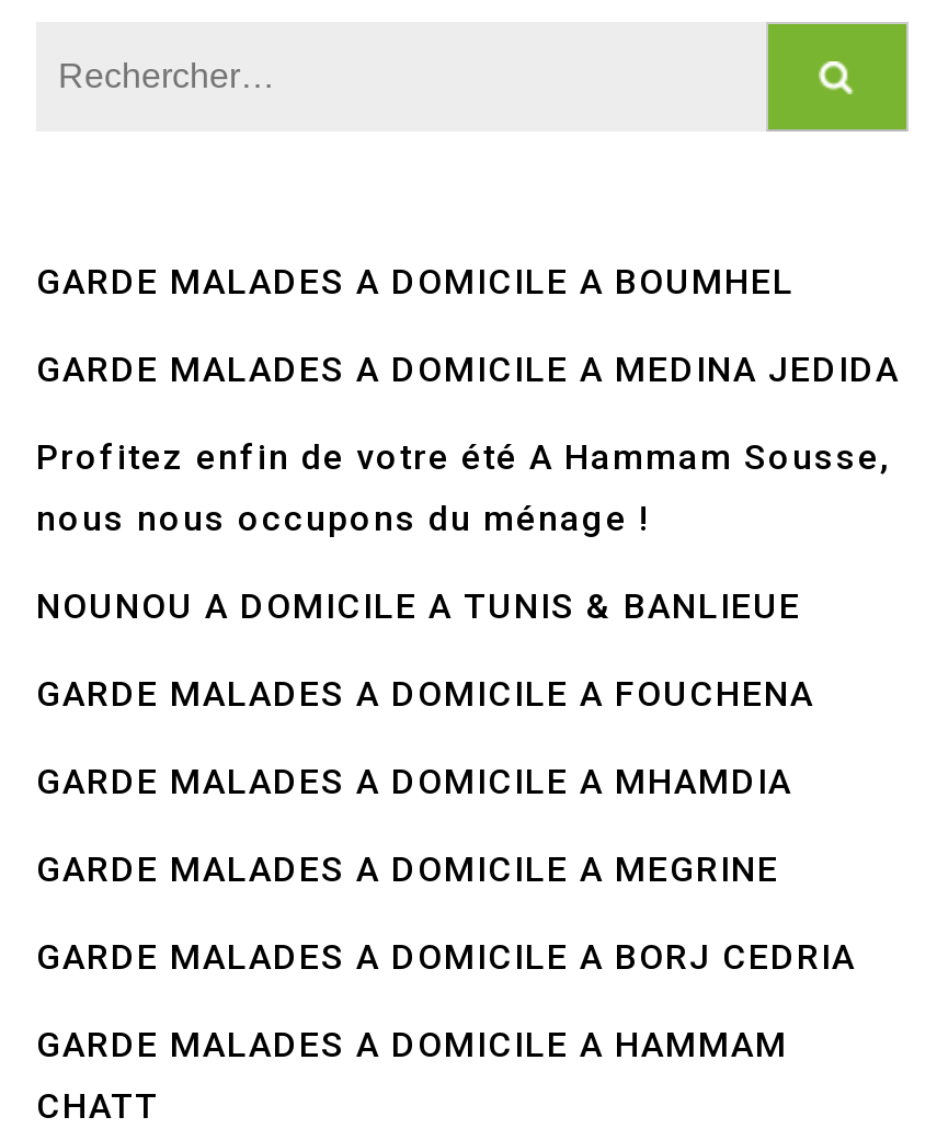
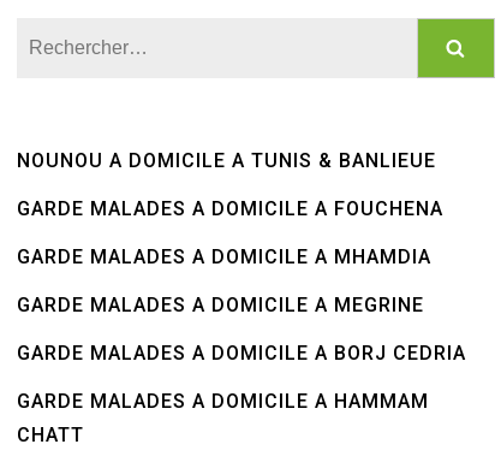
- GARDE MALADES A DOMICILE A BOUMHEL
- GARDE MALADES A DOMICILE A MEDINA JEDIDA
- Profitez enfin de votre été A Hammam Sousse,
- nous nous occupons du ménage !
